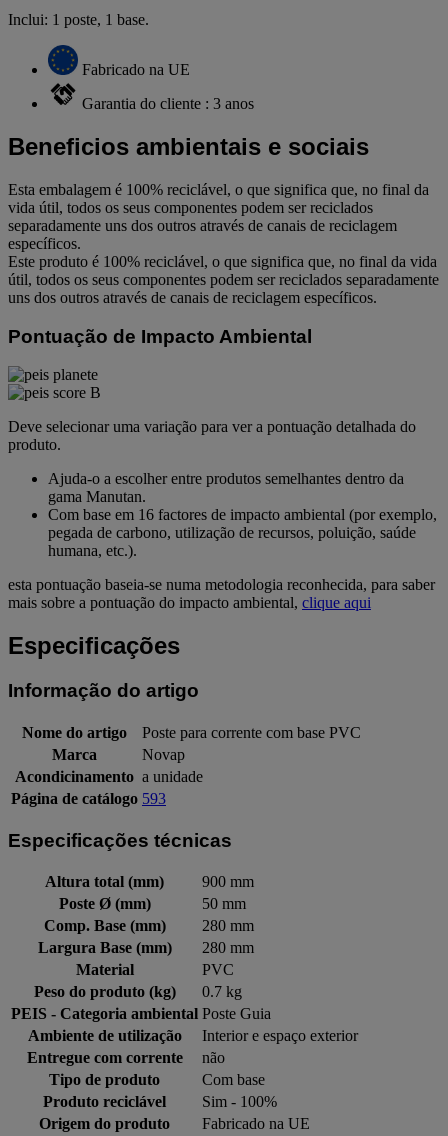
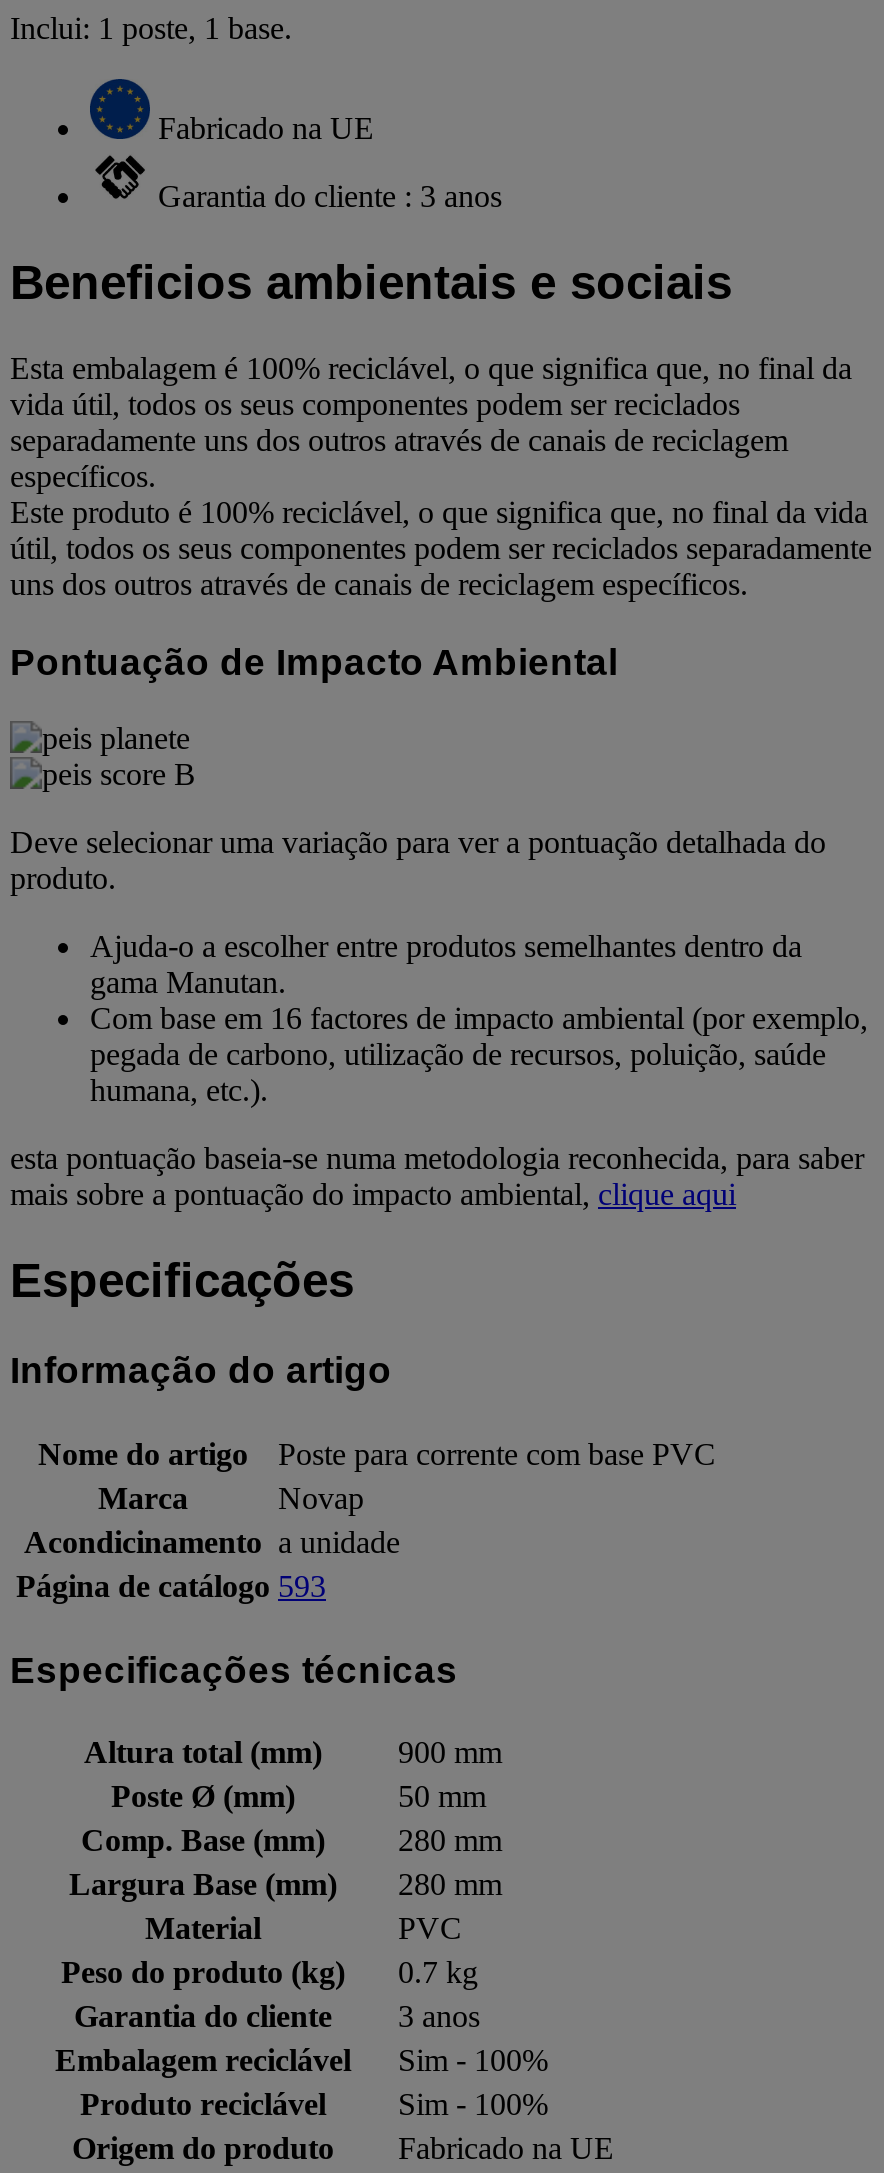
- PEIS - Categoria ambiental Poste Guia
- Ambiente de utilização
- Interior e espaço exterior
- Entregue com corrente
- não
- Tipo de produto
- Com base
+ Garantia do cliente
+ 3 anos
+ Embalagem reciclável
+ Sim - 100%
